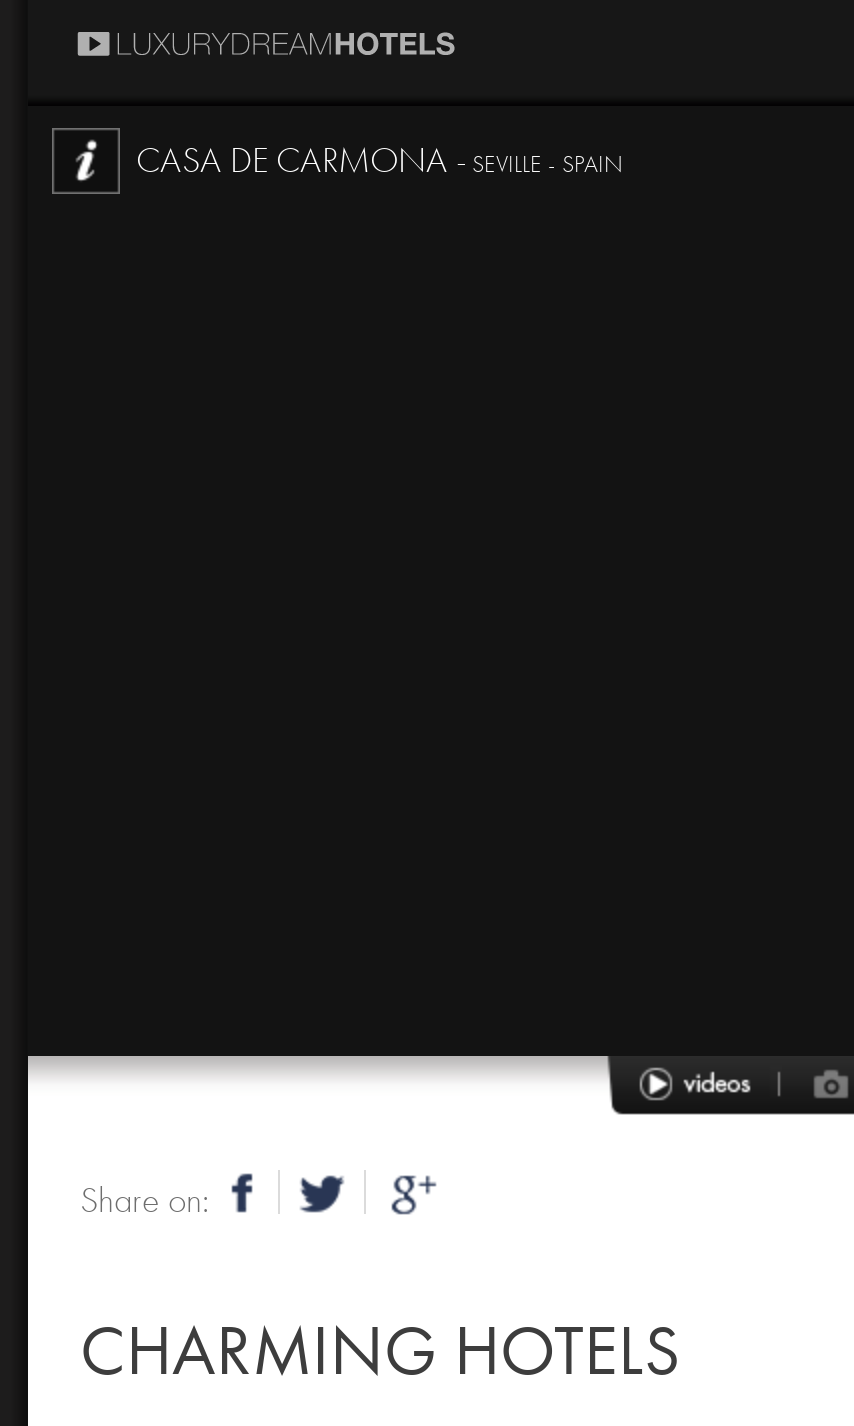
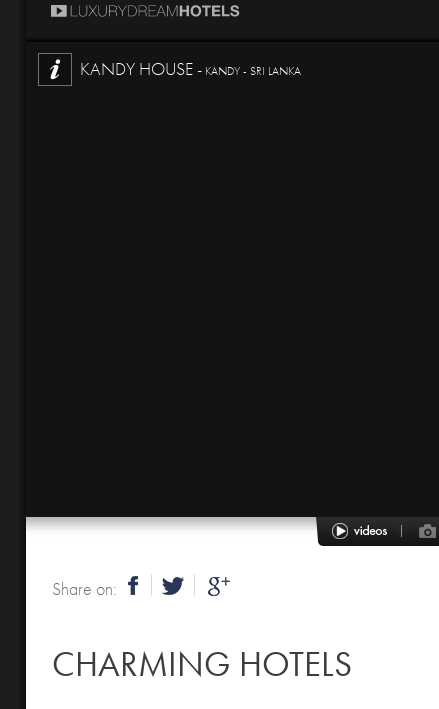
- CASA DE CARMONA - SEVILLE - SPAIN
+ KANDY HOUSE - KANDY - SRI LANKA
